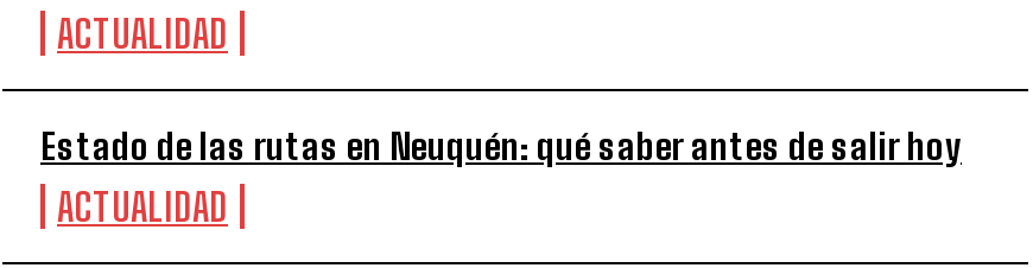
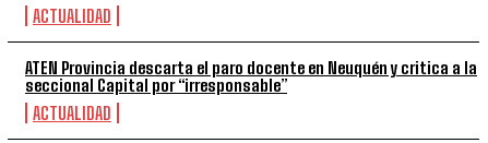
- Estado de las rutas en Neuquén: qué saber antes de salir hoy
+ ATEN Provincia descarta el paro docente en Neuquén y critica a la
+ seccional Capital por “irresponsable”
